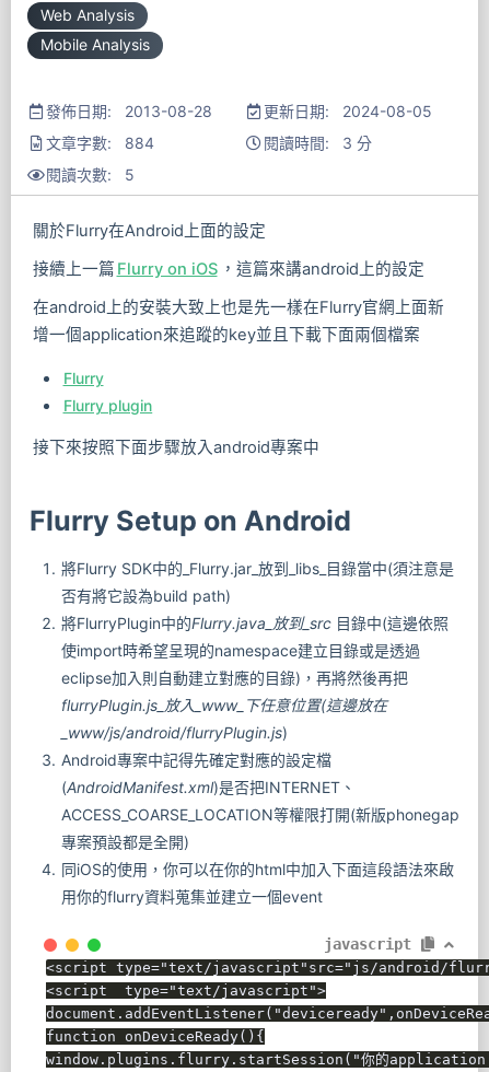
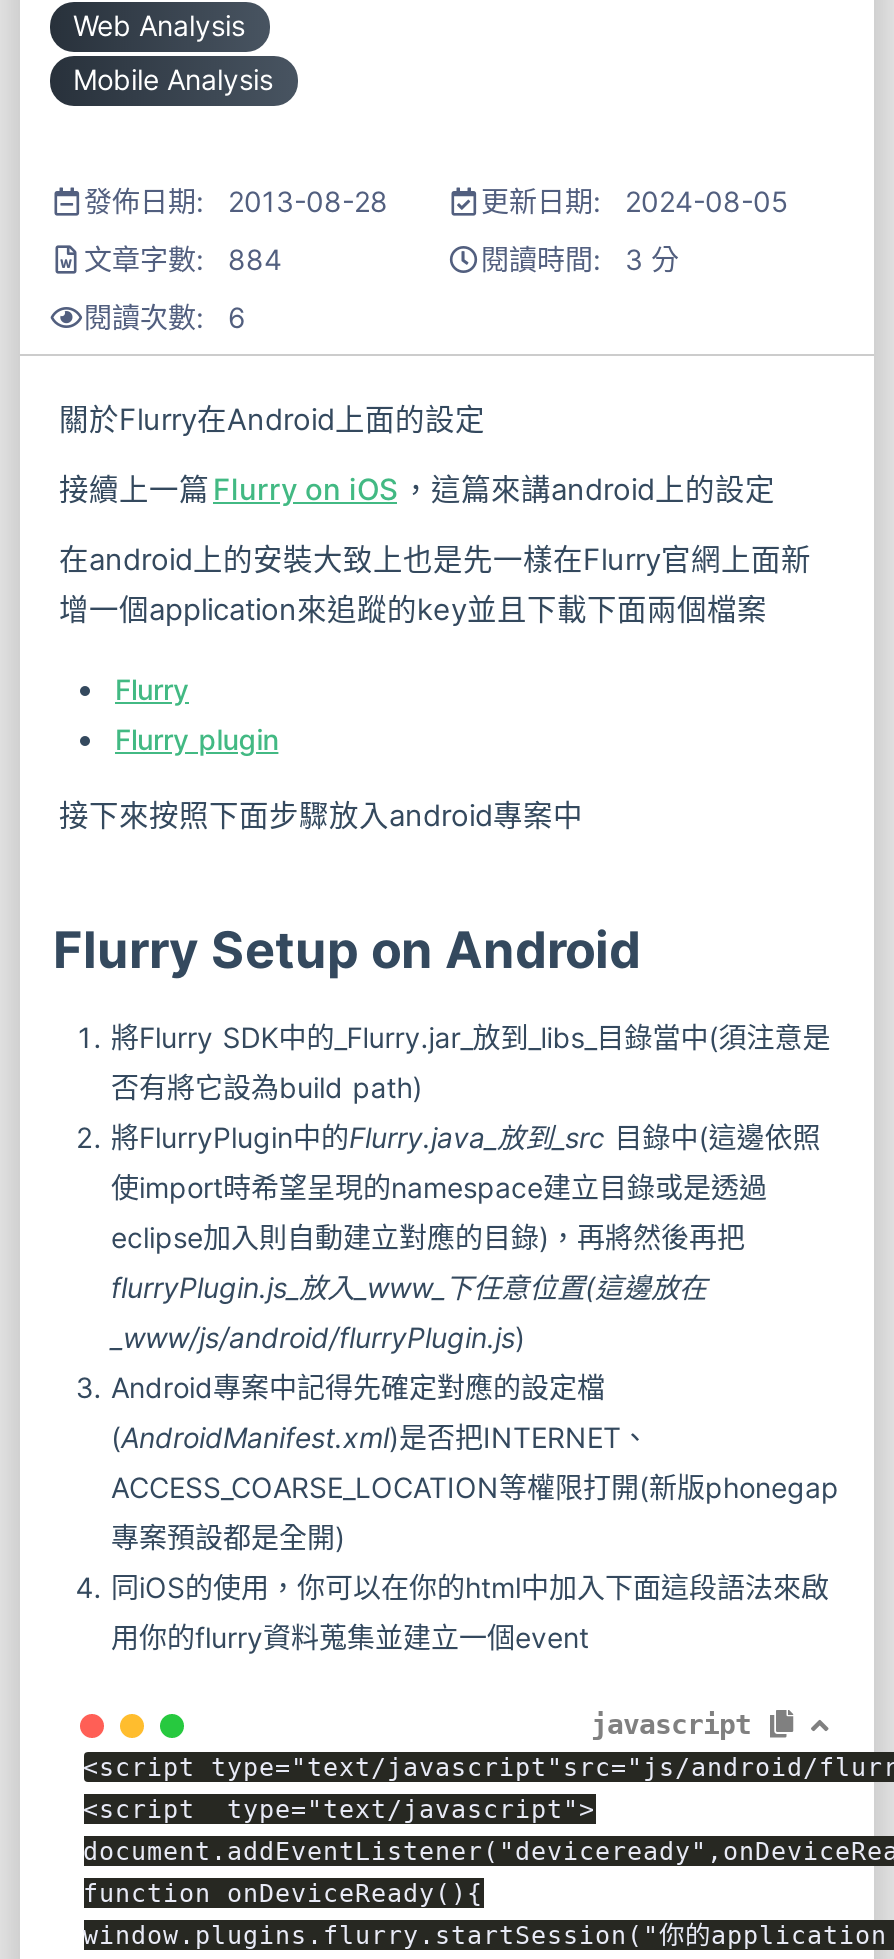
- 閱讀次數: 5
+ 閱讀次數: 6
